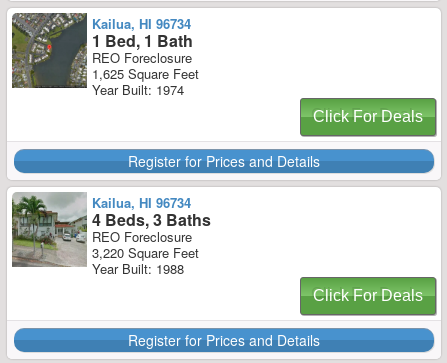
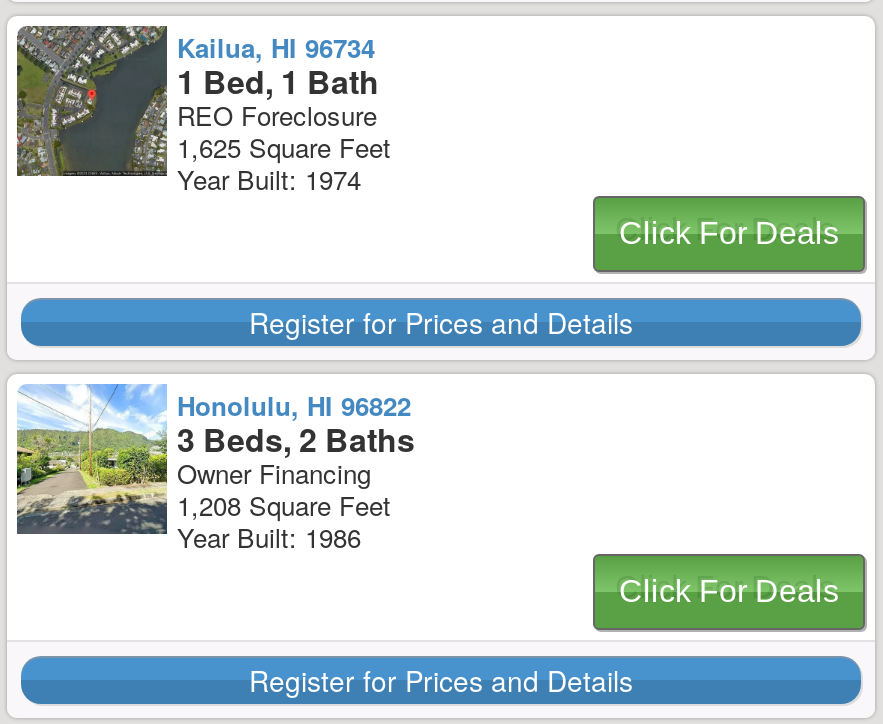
- [image]
- Kailua, HI 96734
- 4 Beds, 3 Baths
- REO Foreclosure
- 3,220 Square Feet
- Year Built: 1988
+ [image]
+ Honolulu, HI 96822
+ 3 Beds, 2 Baths
+ Owner Financing
+ 1,208 Square Feet
+ Year Built: 1986
